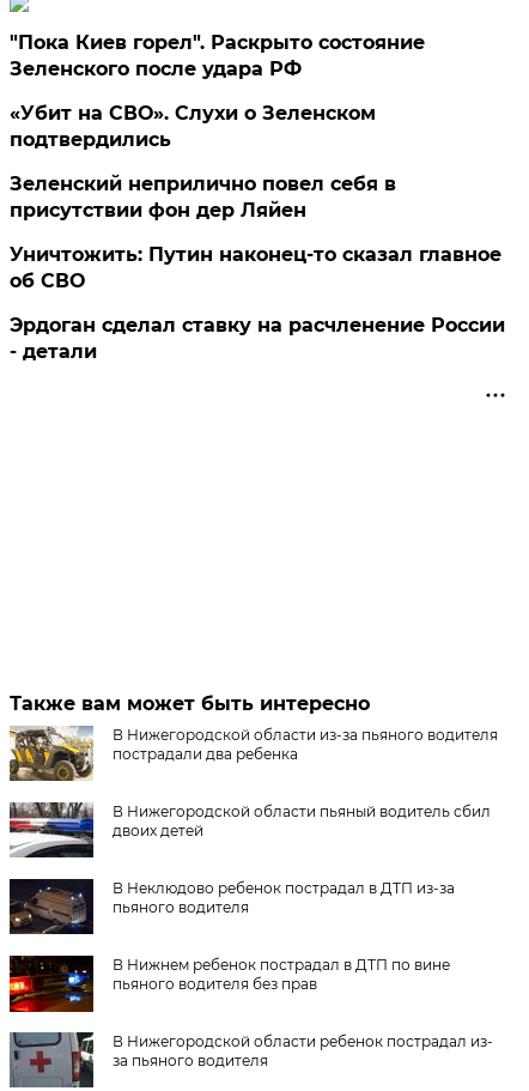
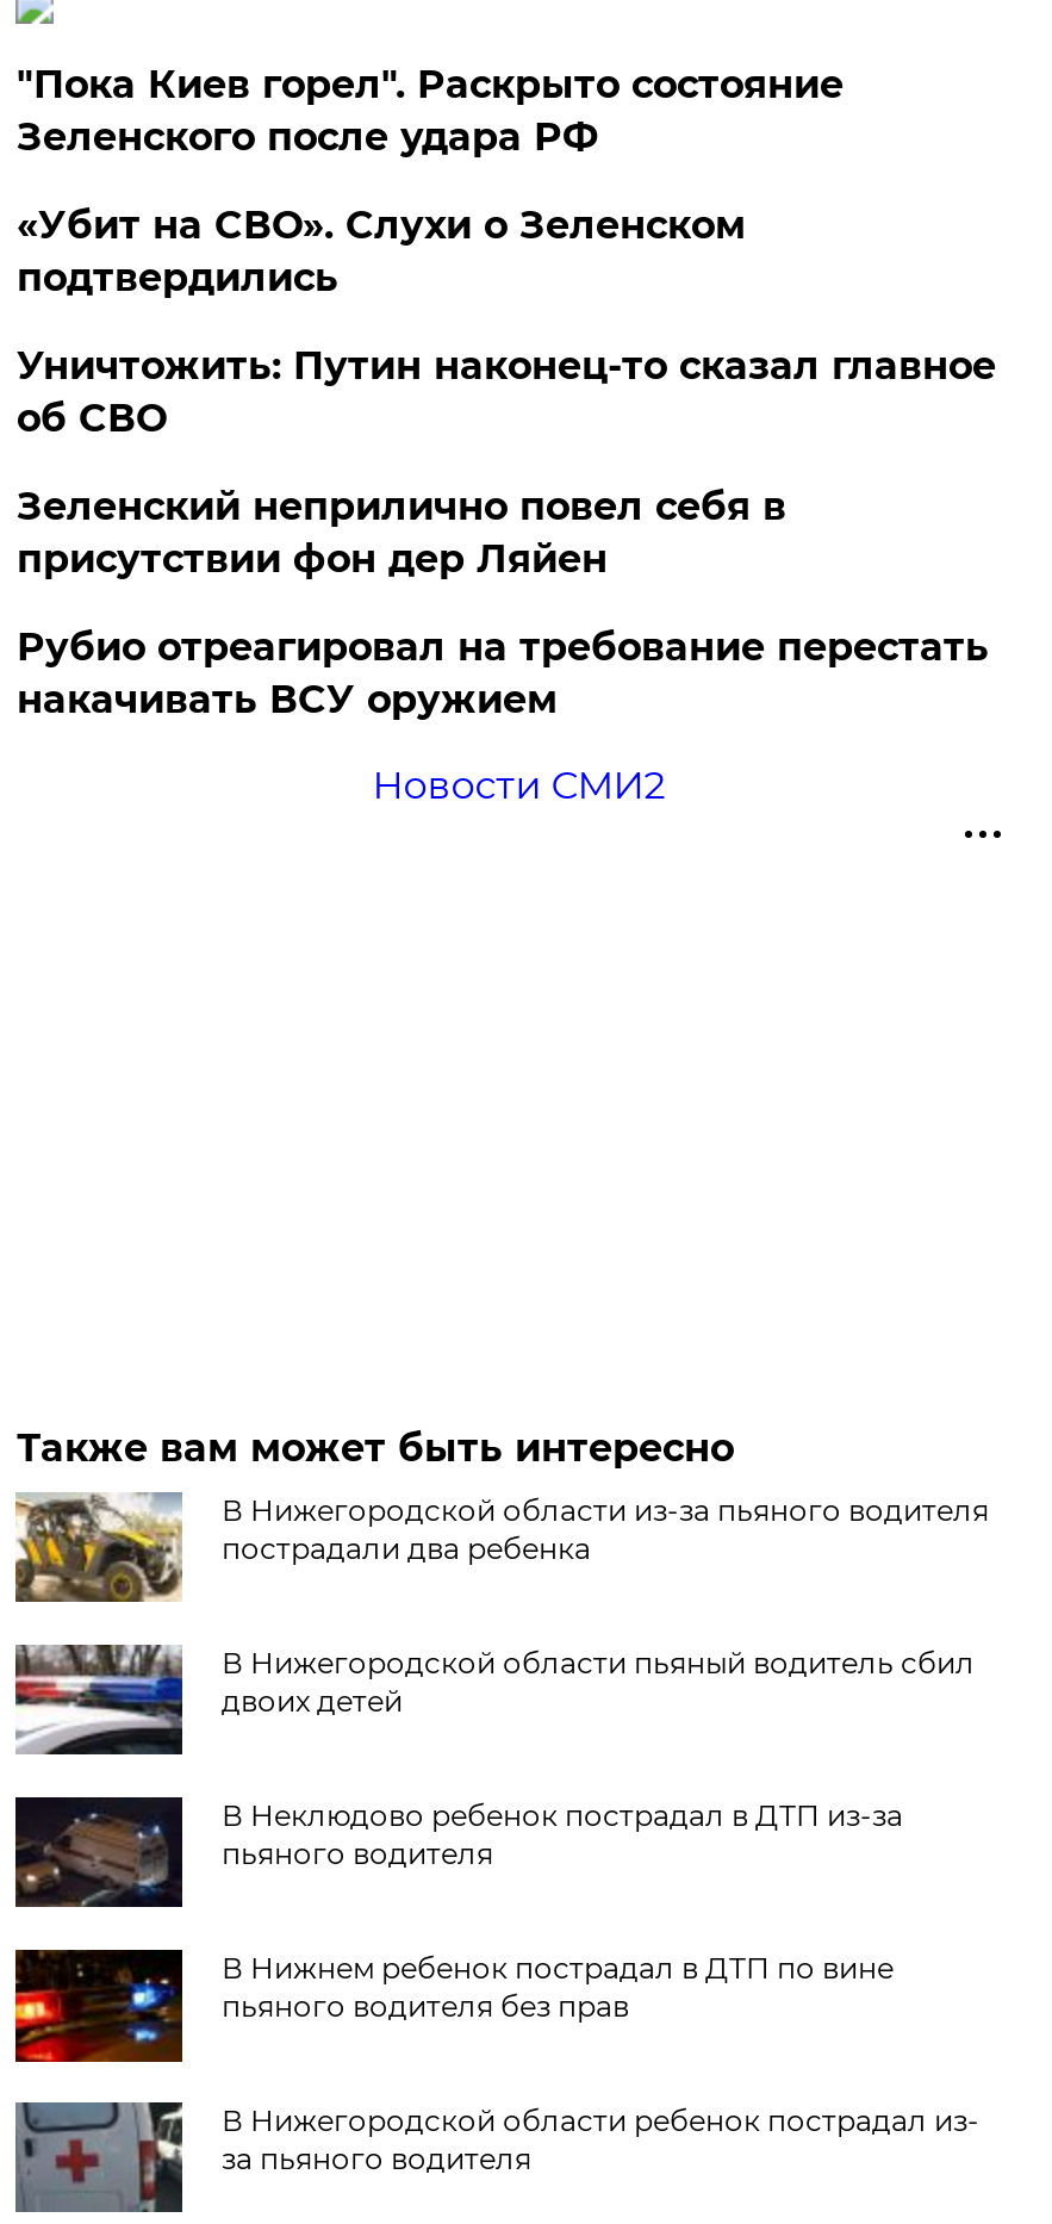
moved down: Зеленский неприлично повел cебя в | присутствии фон дер Ляйен

+ Рубио отреагировал на требование перестать
+ накачивать ВСУ оружием

moved up: Уничтожить: Путин наконец-то сказал главное | об СВО

- Эрдоган сделал ставку на расчленение России
- - детали
+ Новости СМИ2
